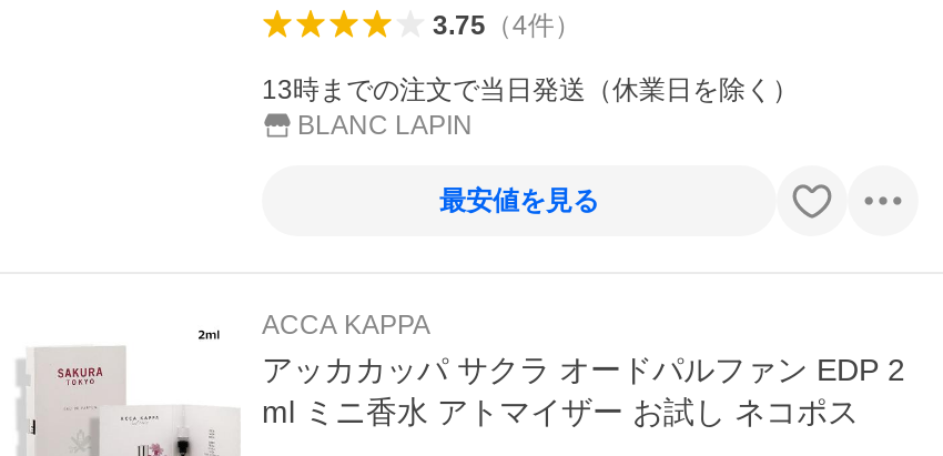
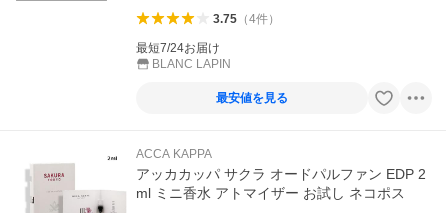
- 13時までの注文で当日発送（休業日を除く）
+ 最短7/24お届け
